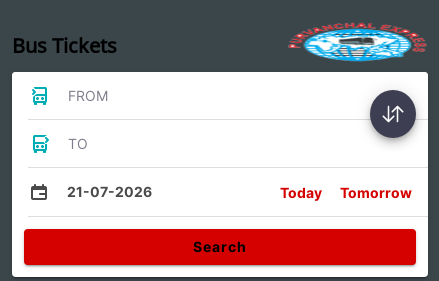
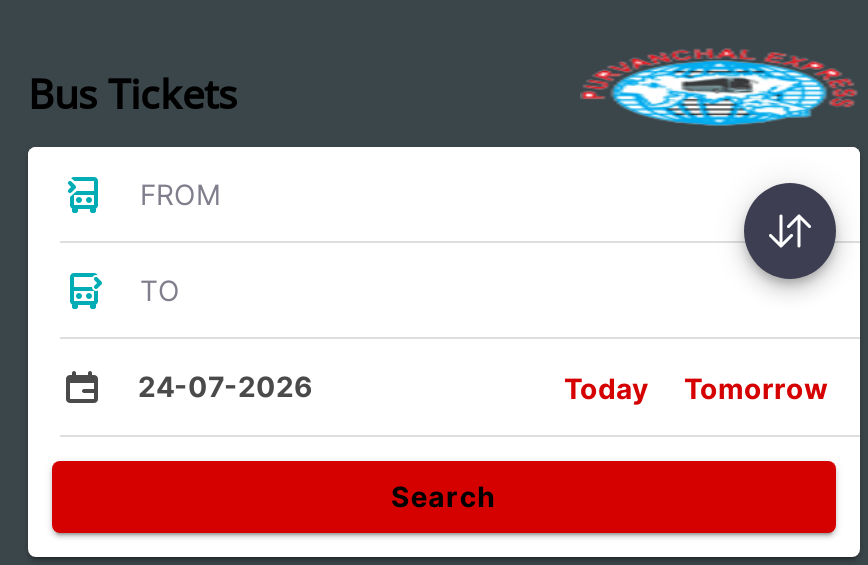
- 21-07-2026
+ 24-07-2026
